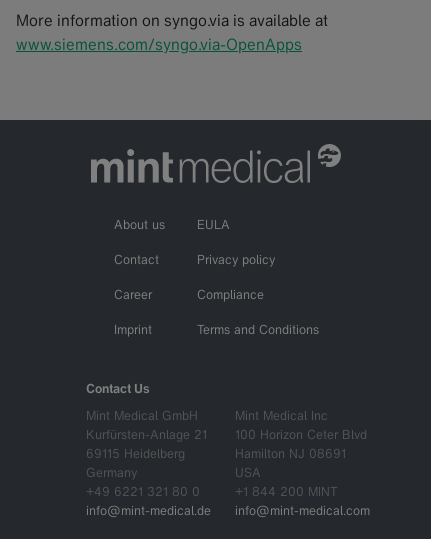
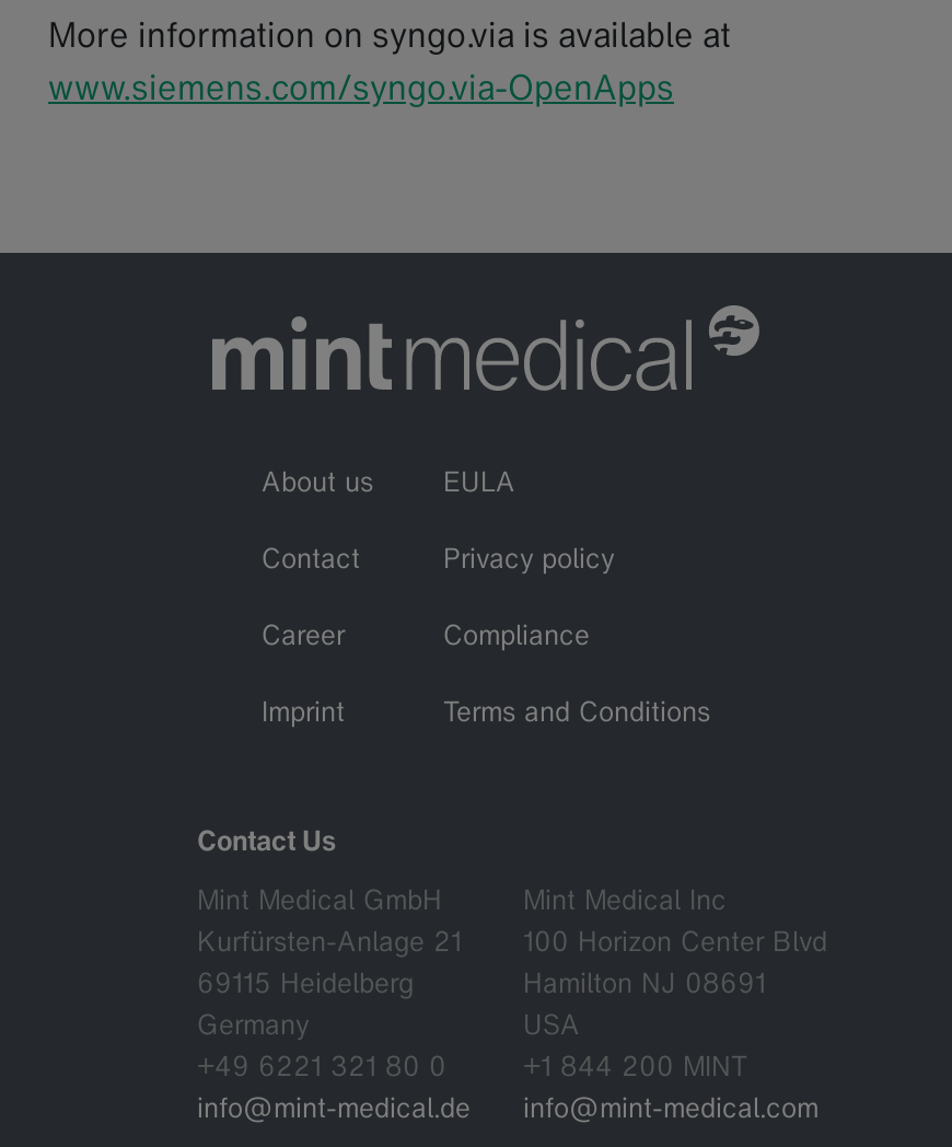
- 100 Horizon Ceter Blvd
+ 100 Horizon Center Blvd
